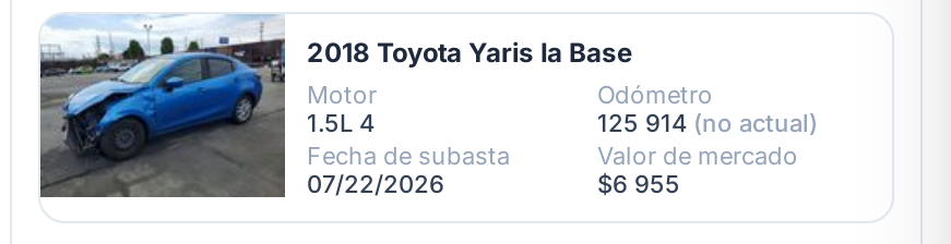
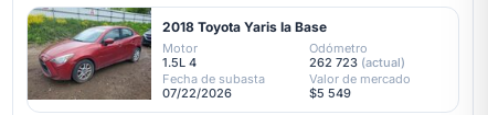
- [image]
+ [image]

- 125 914 (no actual)
+ 262 723 (actual)

- $6 955
+ $5 549
